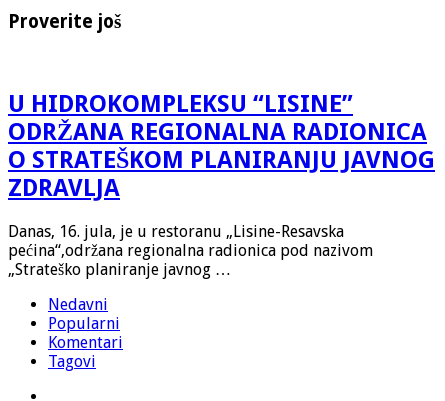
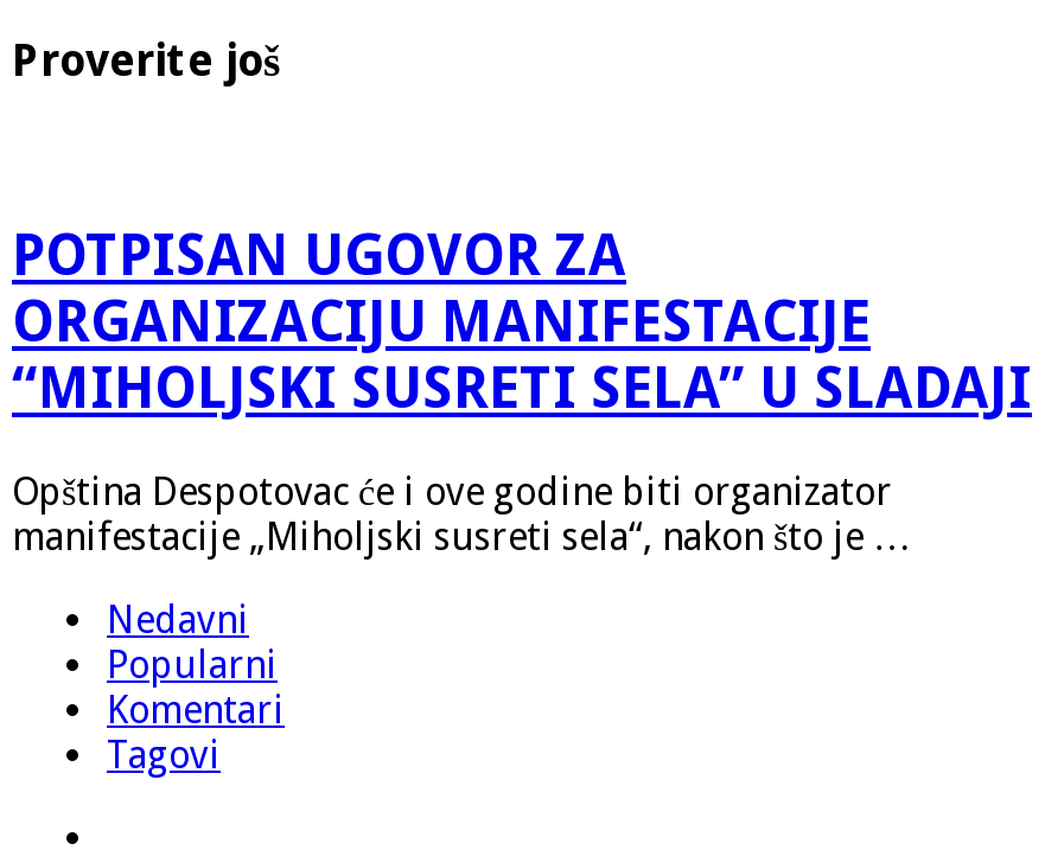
- U HIDROKOMPLEKSU “LISINE”
- ODRŽANA REGIONALNA RADIONICA
- O STRATEŠKOM PLANIRANJU JAVNOG
- ZDRAVLJA
+ POTPISAN UGOVOR ZA
+ ORGANIZACIJU MANIFESTACIJE
+ “MIHOLJSKI SUSRETI SELA” U SLADAJI

- Danas, 16. jula, je u restoranu „Lisine-Resavska
- pećina“,održana regionalna radionica pod nazivom
- „Strateško planiranje javnog …
+ Opština Despotovac će i ove godine biti organizator
+ manifestacije „Miholjski susreti sela“, nakon što je …
